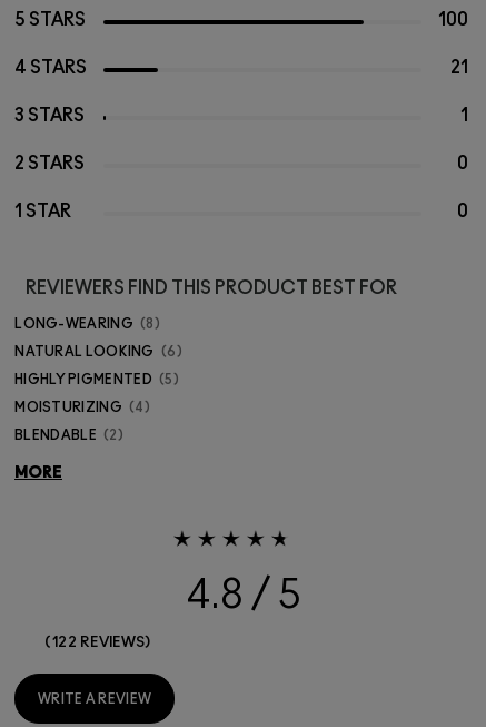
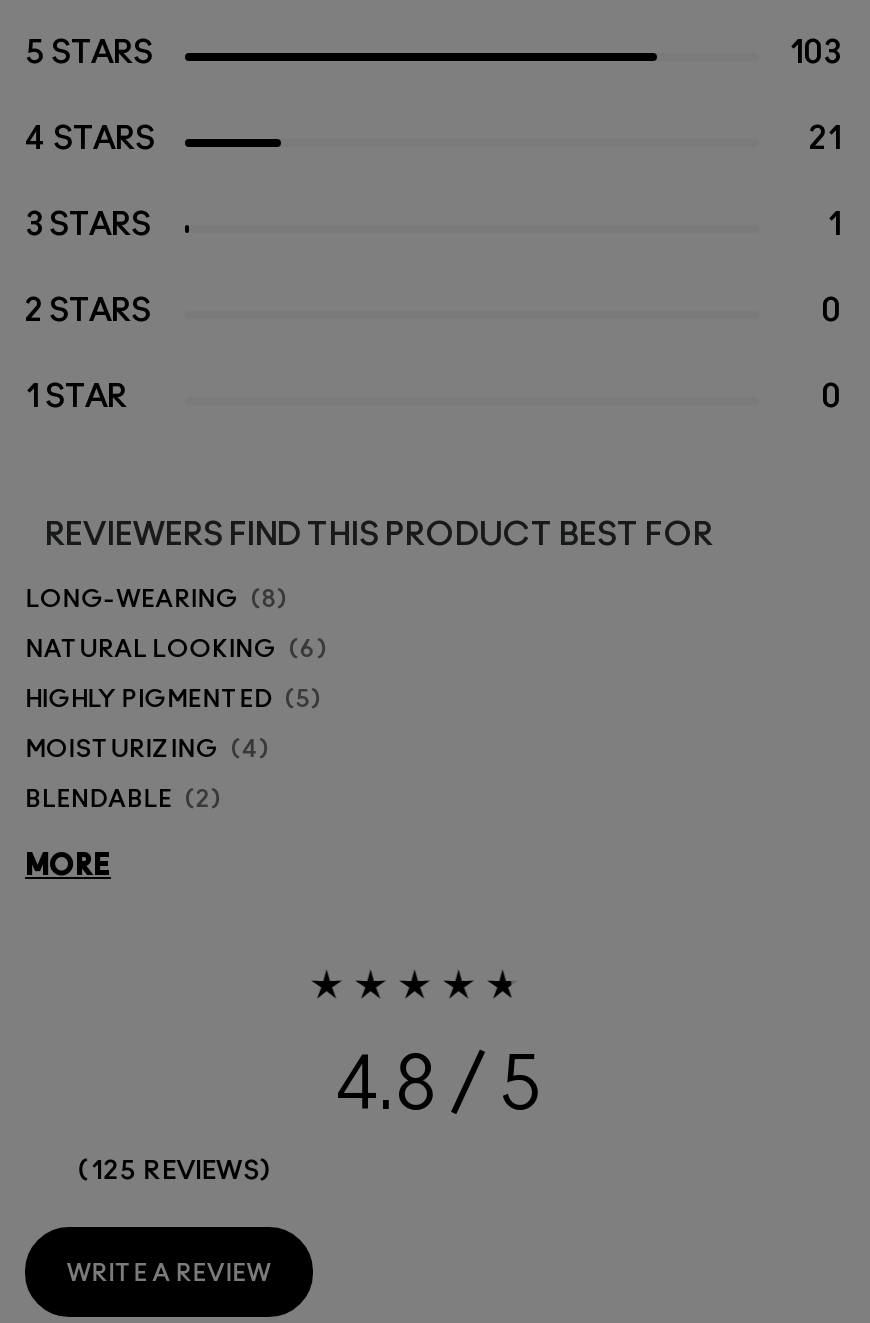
- 100
+ 103

- 122 REVIEWS
+ 125 REVIEWS
